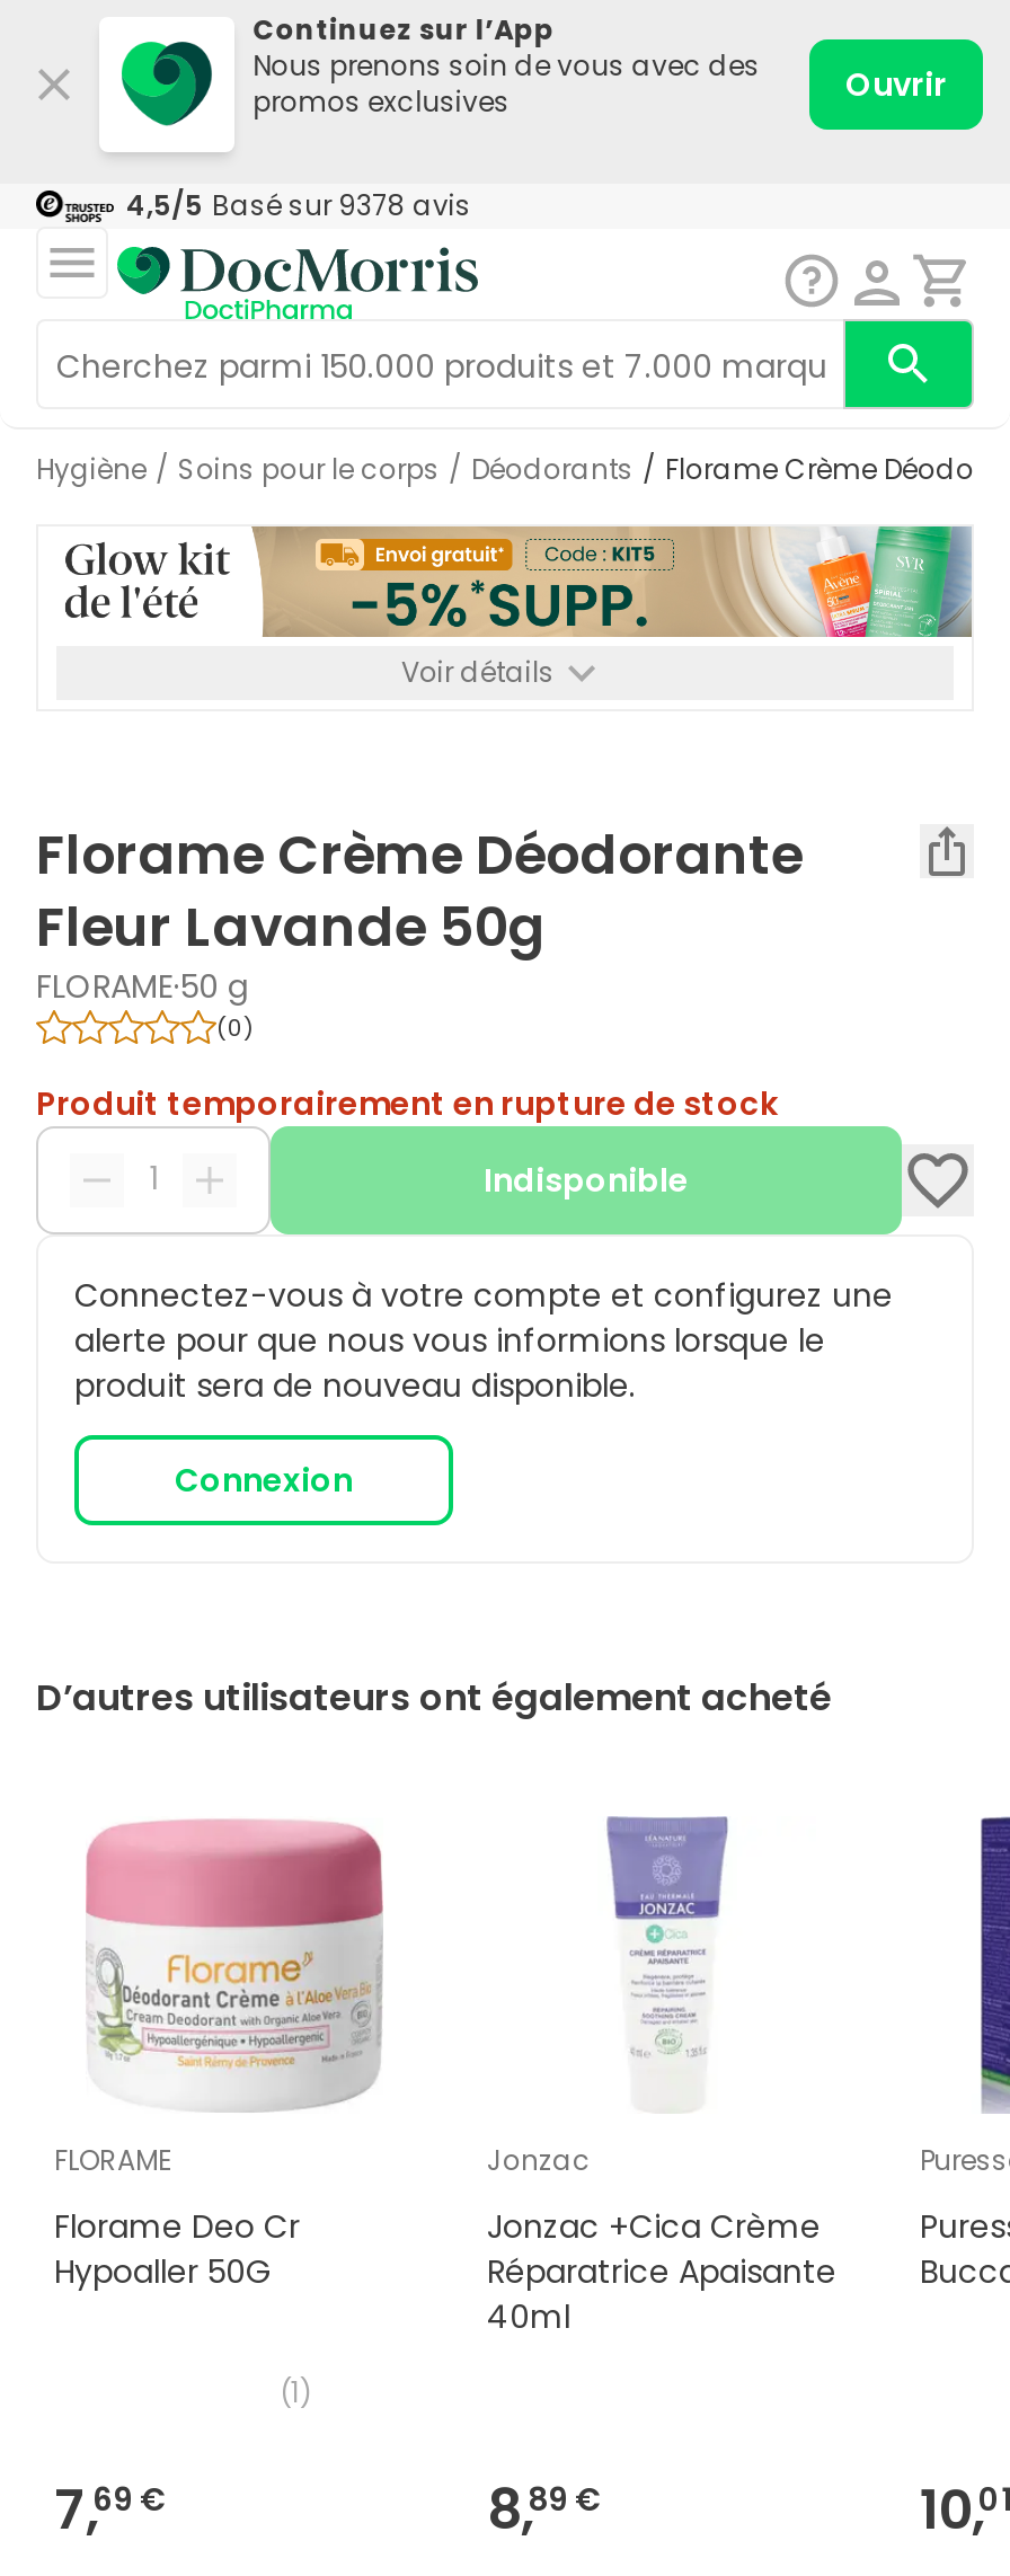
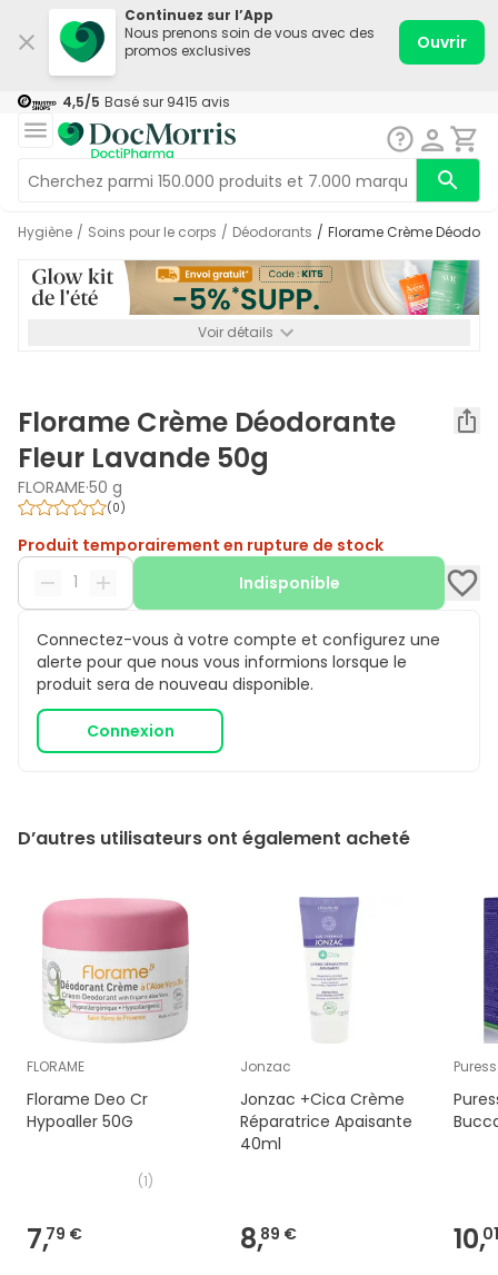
- 4,5/5 Basé sur 9378 avis
+ 4,5/5 Basé sur 9415 avis

- 7, 69 €
+ 7, 79 €
